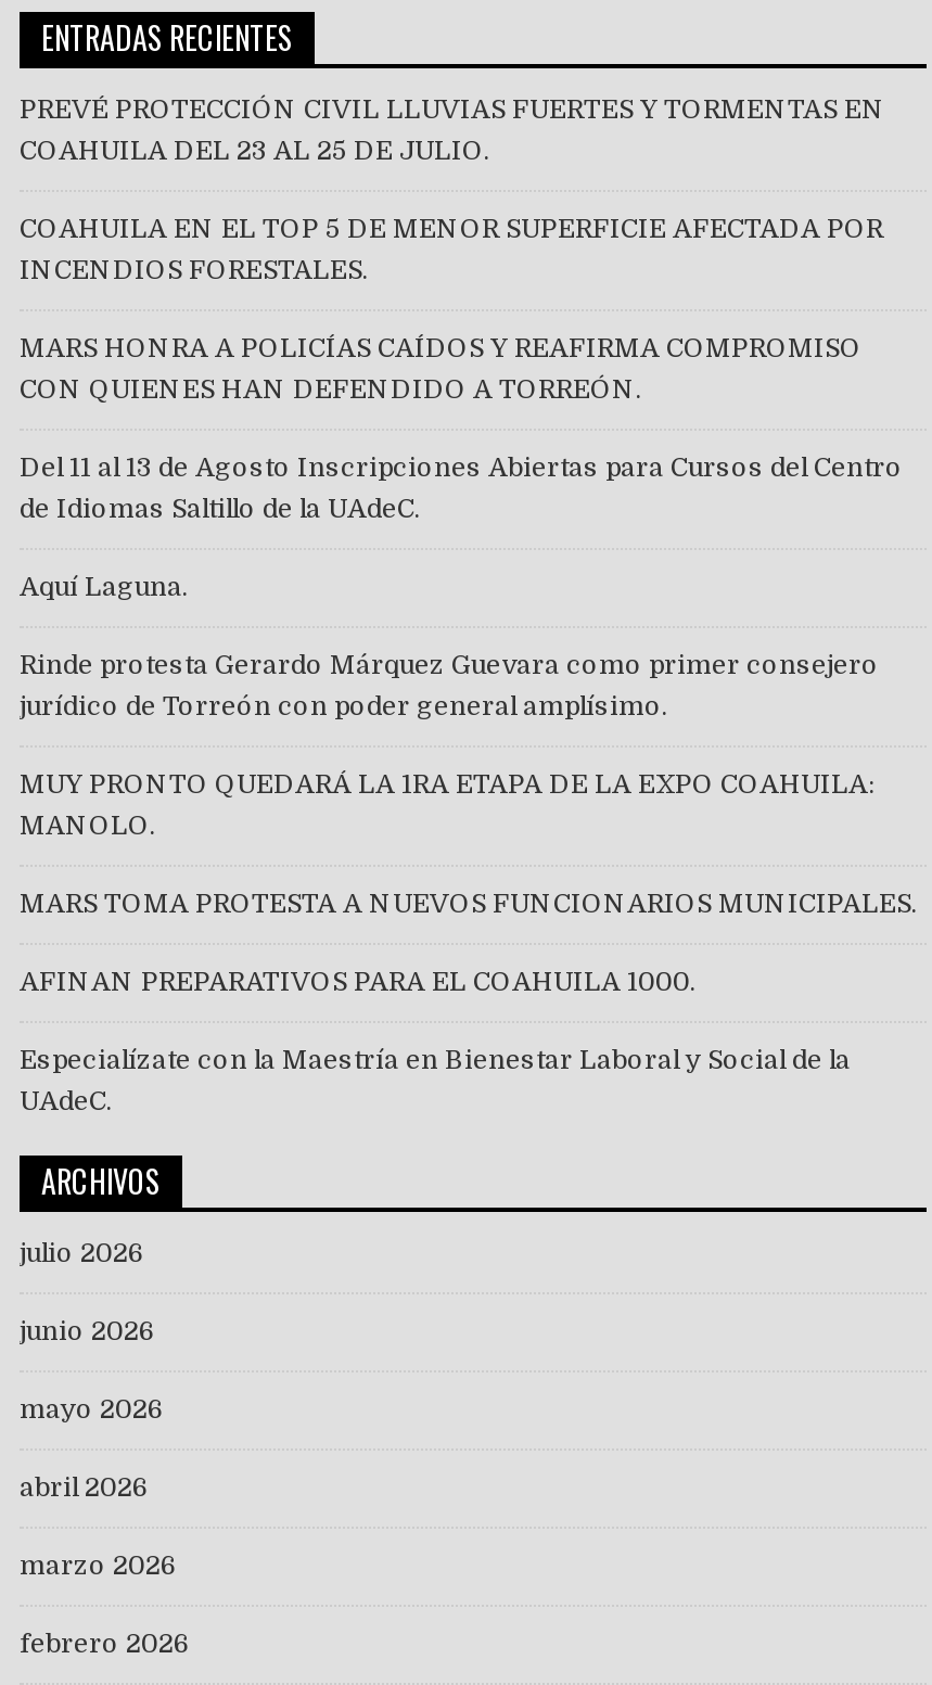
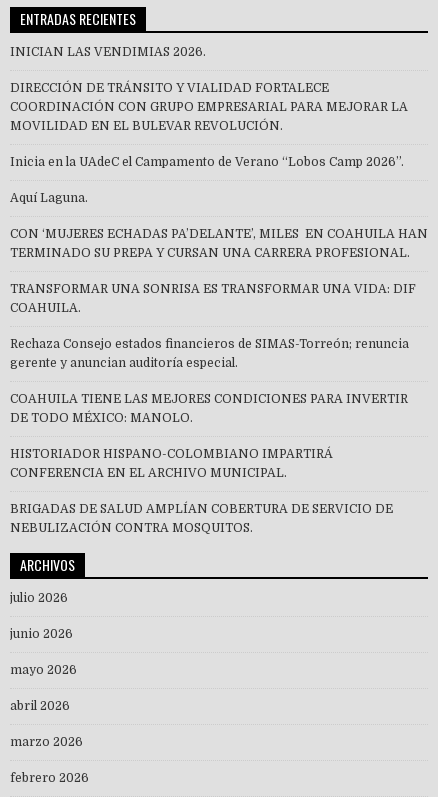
- PREVÉ PROTECCIÓN CIVIL LLUVIAS FUERTES Y TORMENTAS EN
- COAHUILA DEL 23 AL 25 DE JULIO.
- COAHUILA EN EL TOP 5 DE MENOR SUPERFICIE AFECTADA POR
- INCENDIOS FORESTALES.
- MARS HONRA A POLICÍAS CAÍDOS Y REAFIRMA COMPROMISO
- CON QUIENES HAN DEFENDIDO A TORREÓN.
- Del 11 al 13 de Agosto Inscripciones Abiertas para Cursos del Centro
- de Idiomas Saltillo de la UAdeC.
+ INICIAN LAS VENDIMIAS 2026.
+ DIRECCIÓN DE TRÁNSITO Y VIALIDAD FORTALECE
+ COORDINACIÓN CON GRUPO EMPRESARIAL PARA MEJORAR LA
+ MOVILIDAD EN EL BULEVAR REVOLUCIÓN.
+ Inicia en la UAdeC el Campamento de Verano “Lobos Camp 2026”.

moved up: Aquí Laguna.

- Rinde protesta Gerardo Márquez Guevara como primer consejero
- jurídico de Torreón con poder general amplísimo.
- MUY PRONTO QUEDARÁ LA 1RA ETAPA DE LA EXPO COAHUILA:
- MANOLO.
- MARS TOMA PROTESTA A NUEVOS FUNCIONARIOS MUNICIPALES.
- AFINAN PREPARATIVOS PARA EL COAHUILA 1000.
- Especialízate con la Maestría en Bienestar Laboral y Social de la
- UAdeC.
+ CON ‘MUJERES ECHADAS PA’DELANTE’, MILES EN COAHUILA HAN
+ TERMINADO SU PREPA Y CURSAN UNA CARRERA PROFESIONAL.
+ TRANSFORMAR UNA SONRISA ES TRANSFORMAR UNA VIDA: DIF
+ COAHUILA.
+ Rechaza Consejo estados financieros de SIMAS-Torreón; renuncia
+ gerente y anuncian auditoría especial.
+ COAHUILA TIENE LAS MEJORES CONDICIONES PARA INVERTIR
+ DE TODO MÉXICO: MANOLO.
+ HISTORIADOR HISPANO-COLOMBIANO IMPARTIRÁ
+ CONFERENCIA EN EL ARCHIVO MUNICIPAL.
+ BRIGADAS DE SALUD AMPLÍAN COBERTURA DE SERVICIO DE
+ NEBULIZACIÓN CONTRA MOSQUITOS.
